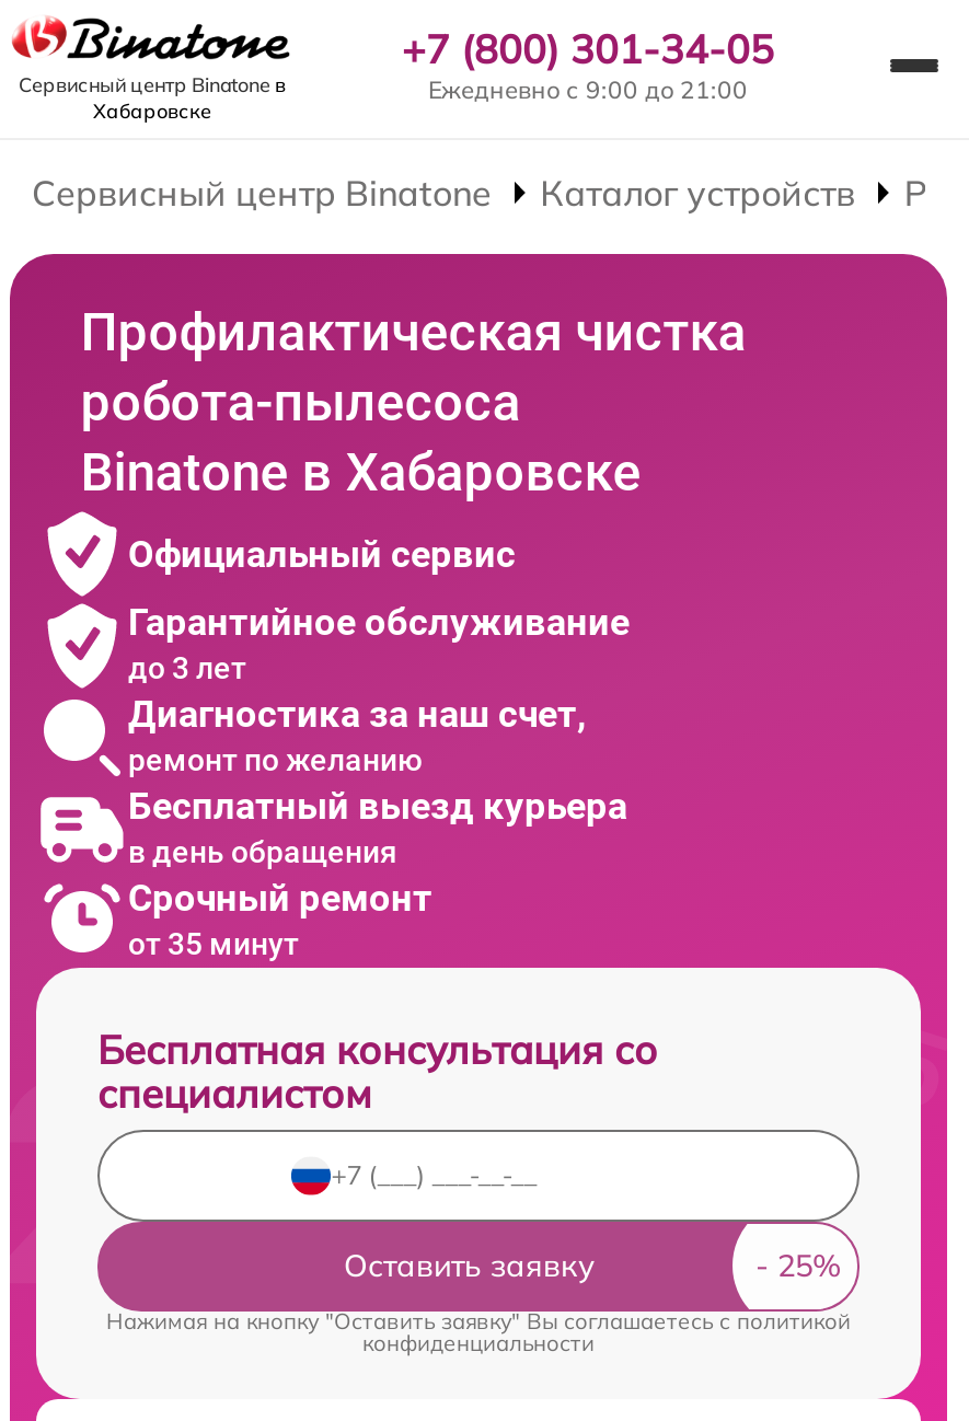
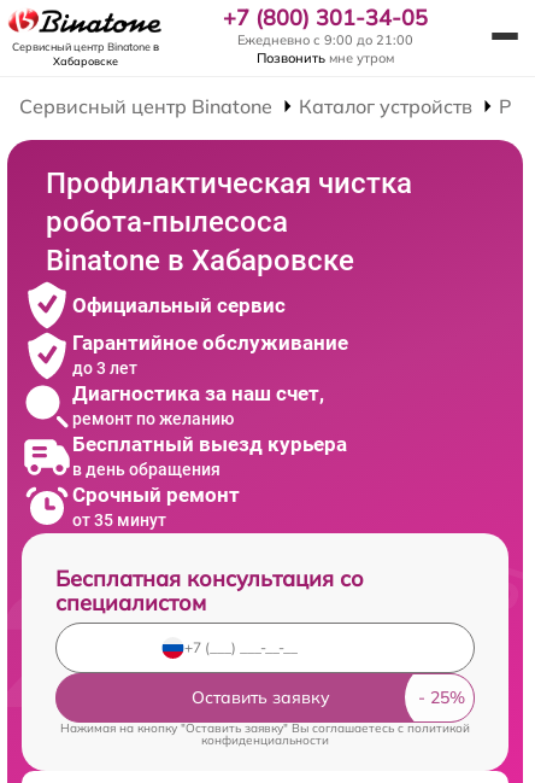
+ Позвонить мне утром
